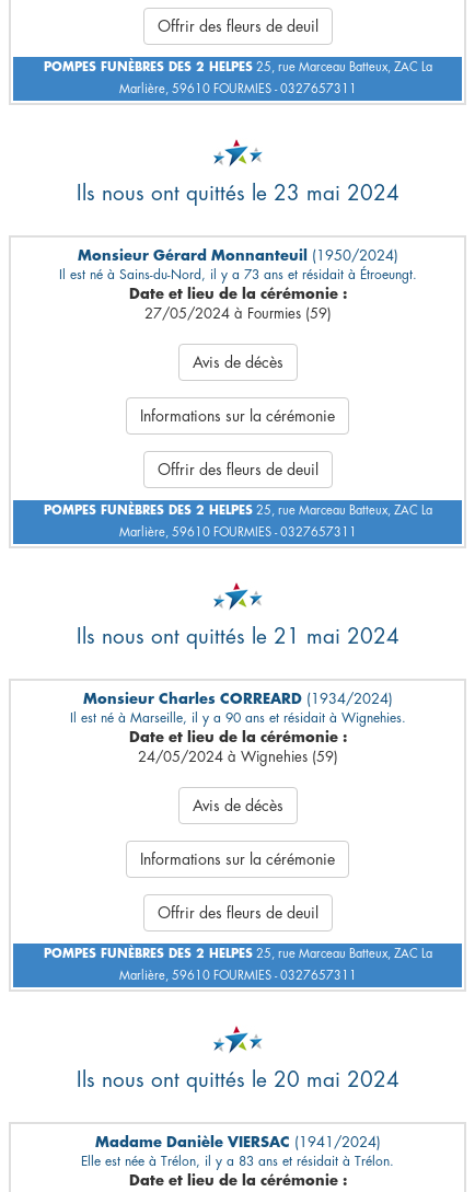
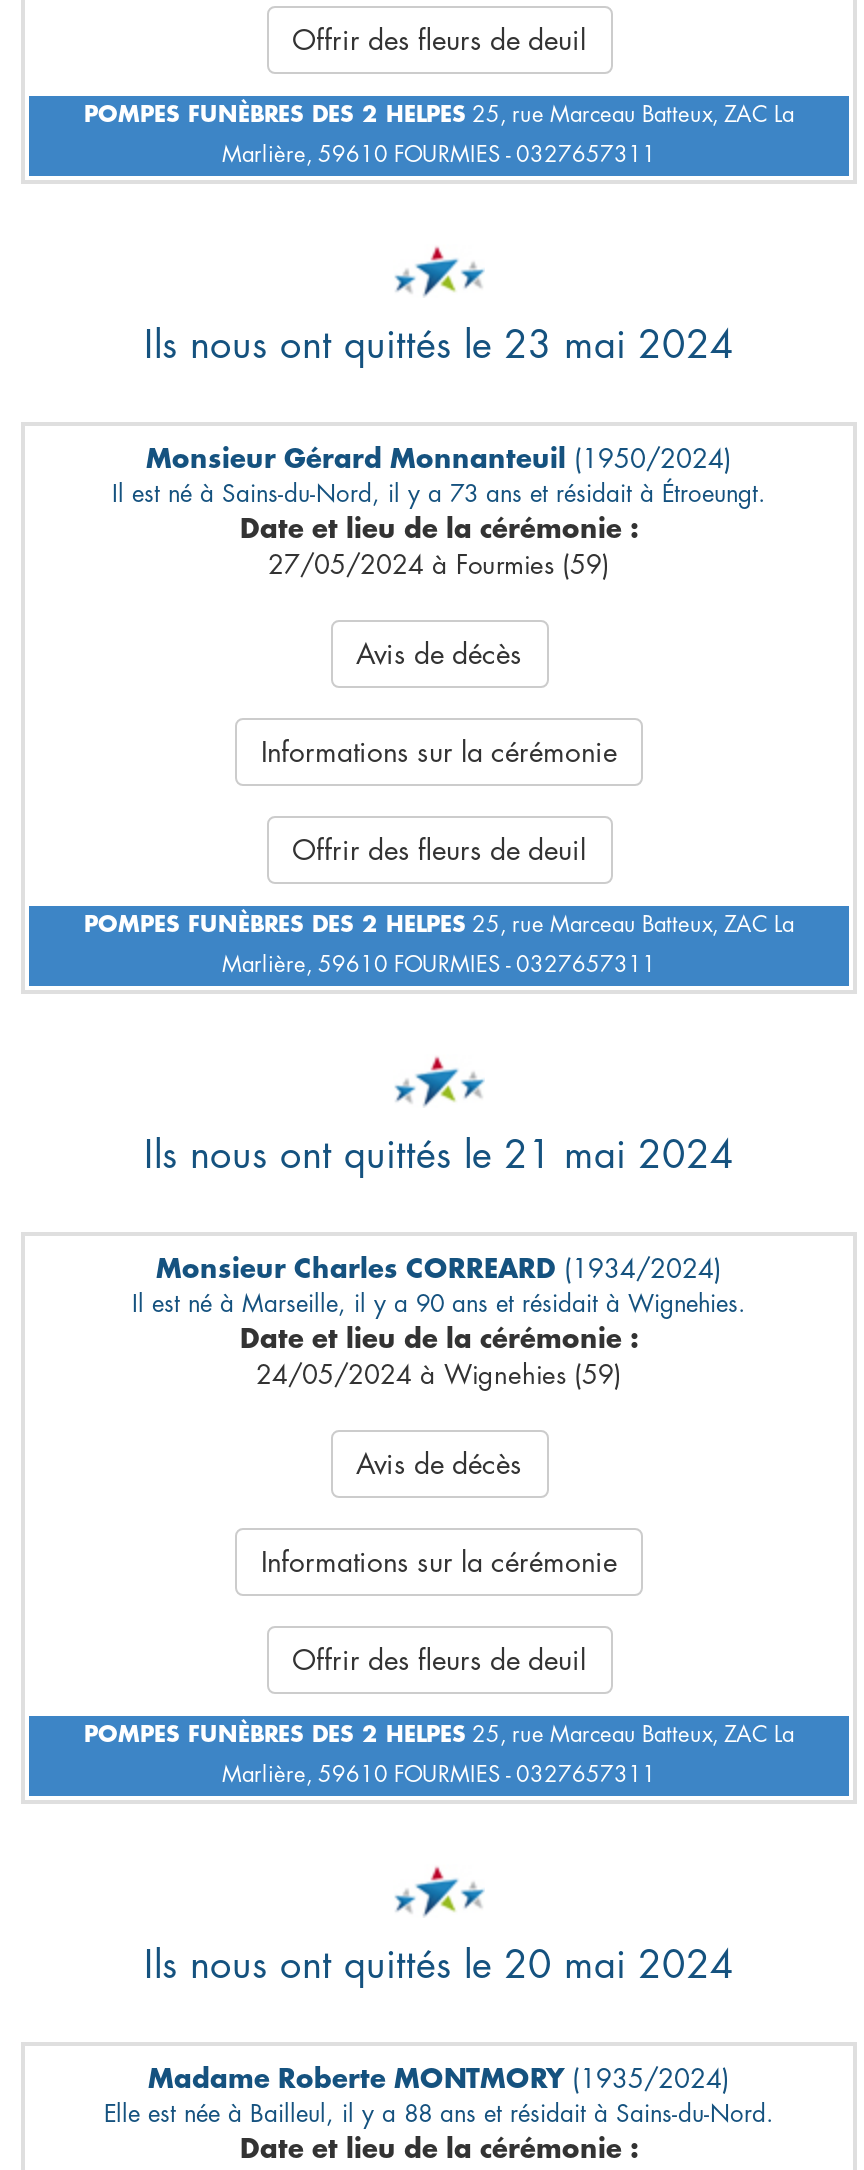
- Madame Danièle VIERSAC (1941/2024)
+ Madame Roberte MONTMORY (1935/2024)

- Elle est née à Trélon, il y a 83 ans et résidait à Trélon.
+ Elle est née à Bailleul, il y a 88 ans et résidait à Sains-du-Nord.
